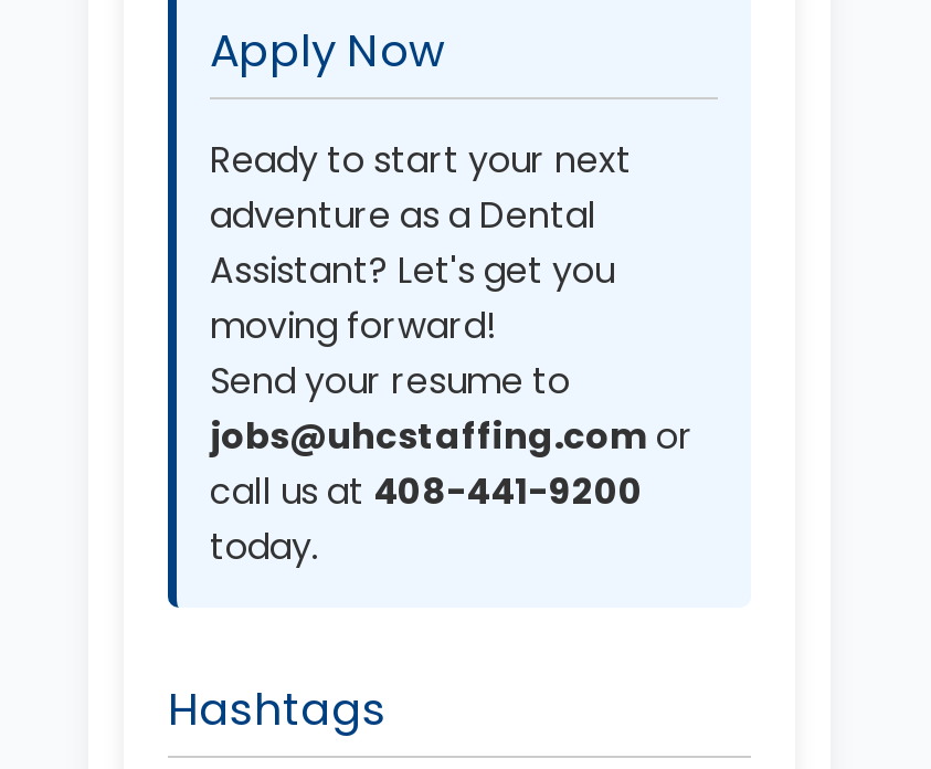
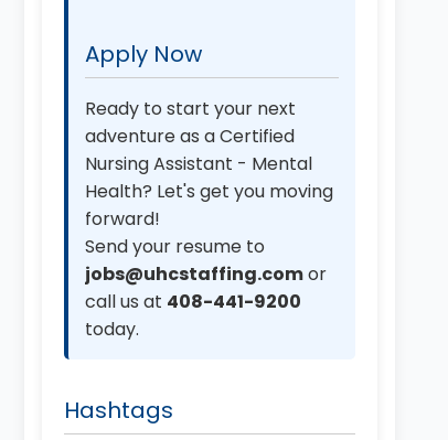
- adventure as a Dental
- Assistant? Let's get you
- moving forward!
+ adventure as a Certified
+ Nursing Assistant - Mental
+ Health? Let's get you moving
+ forward!
